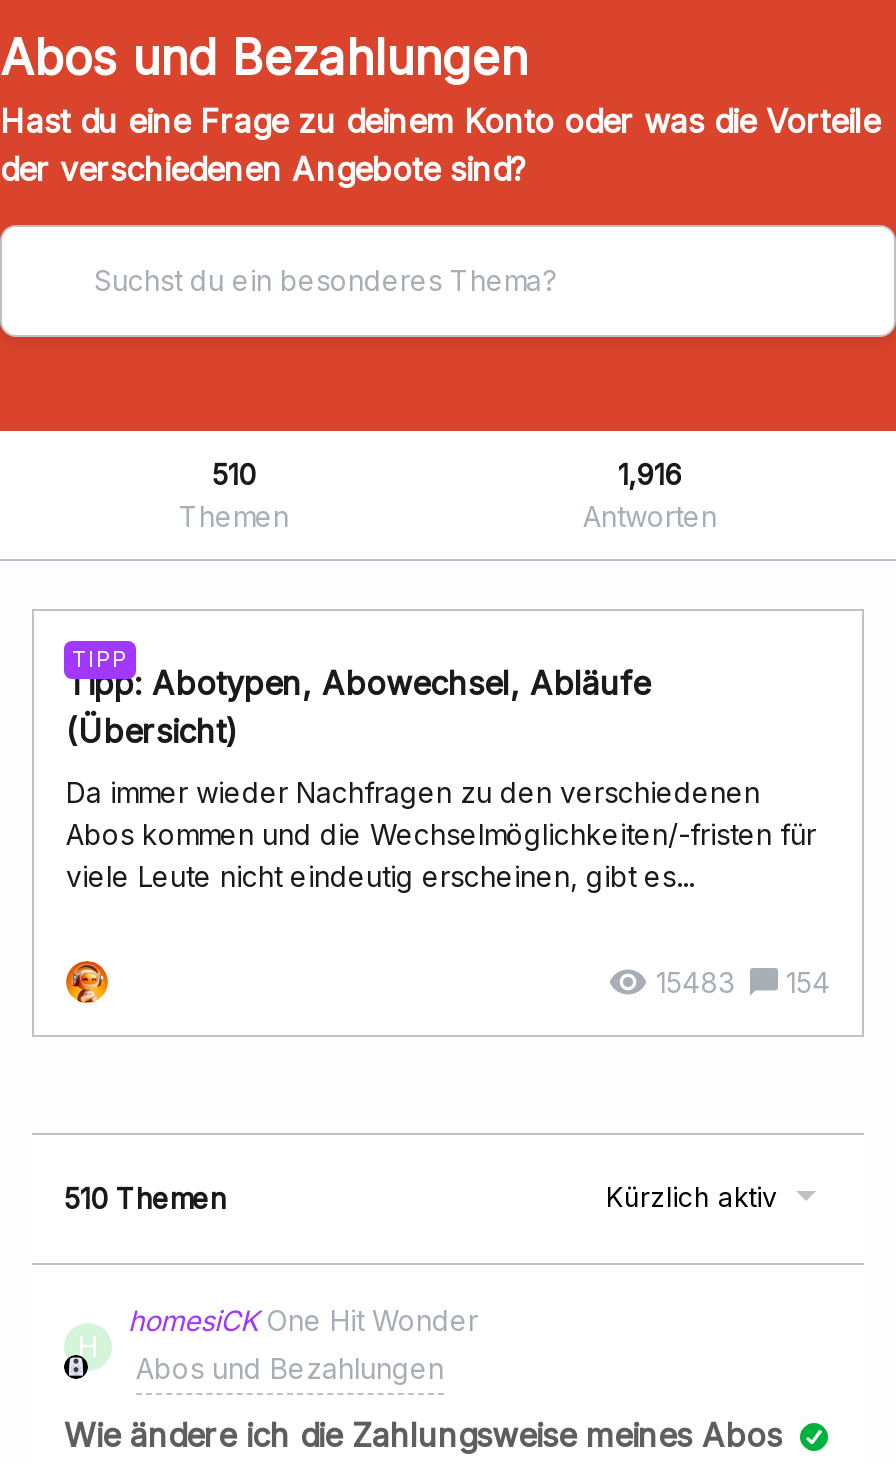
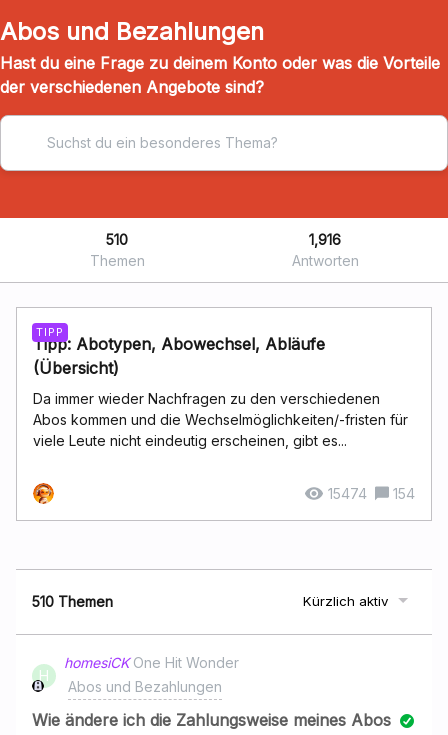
- 15483 154
+ 15474 154
